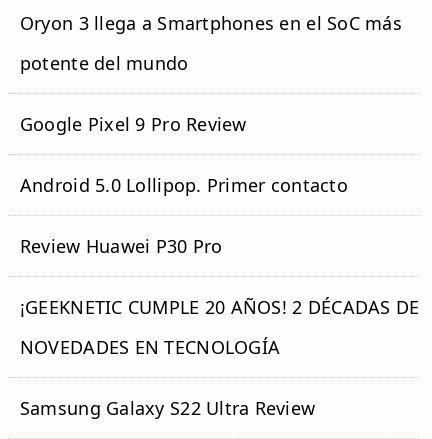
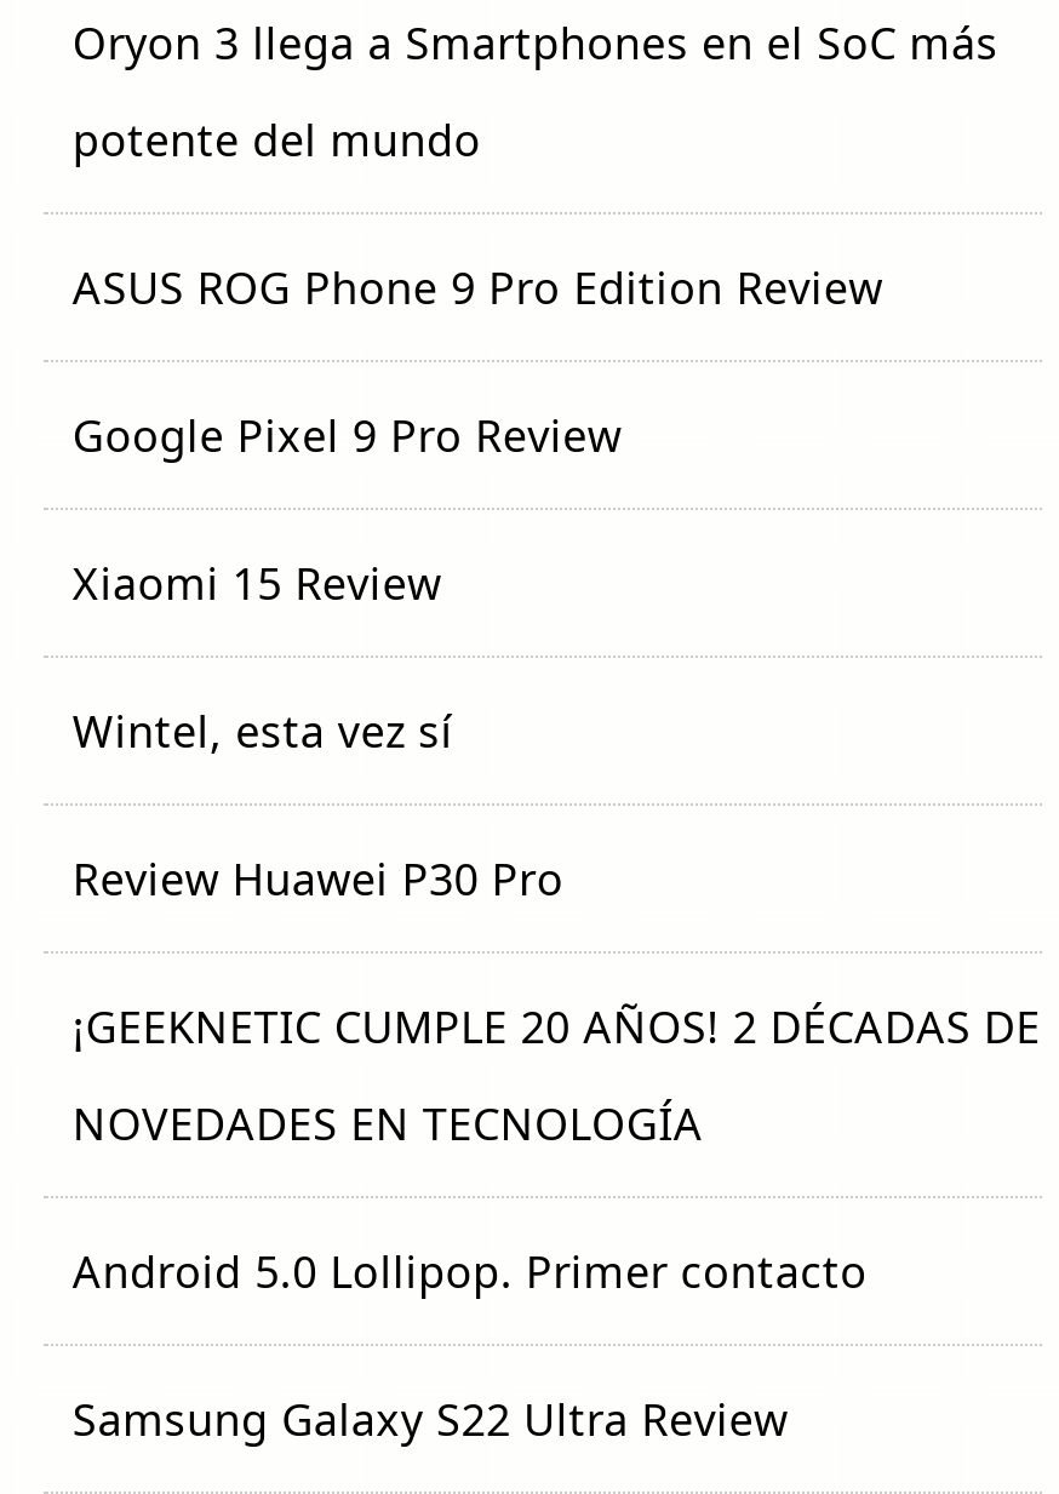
+ ASUS ROG Phone 9 Pro Edition Review

+ Xiaomi 15 Review
+ Wintel, esta vez sí

moved down: Android 5.0 Lollipop. Primer contacto
